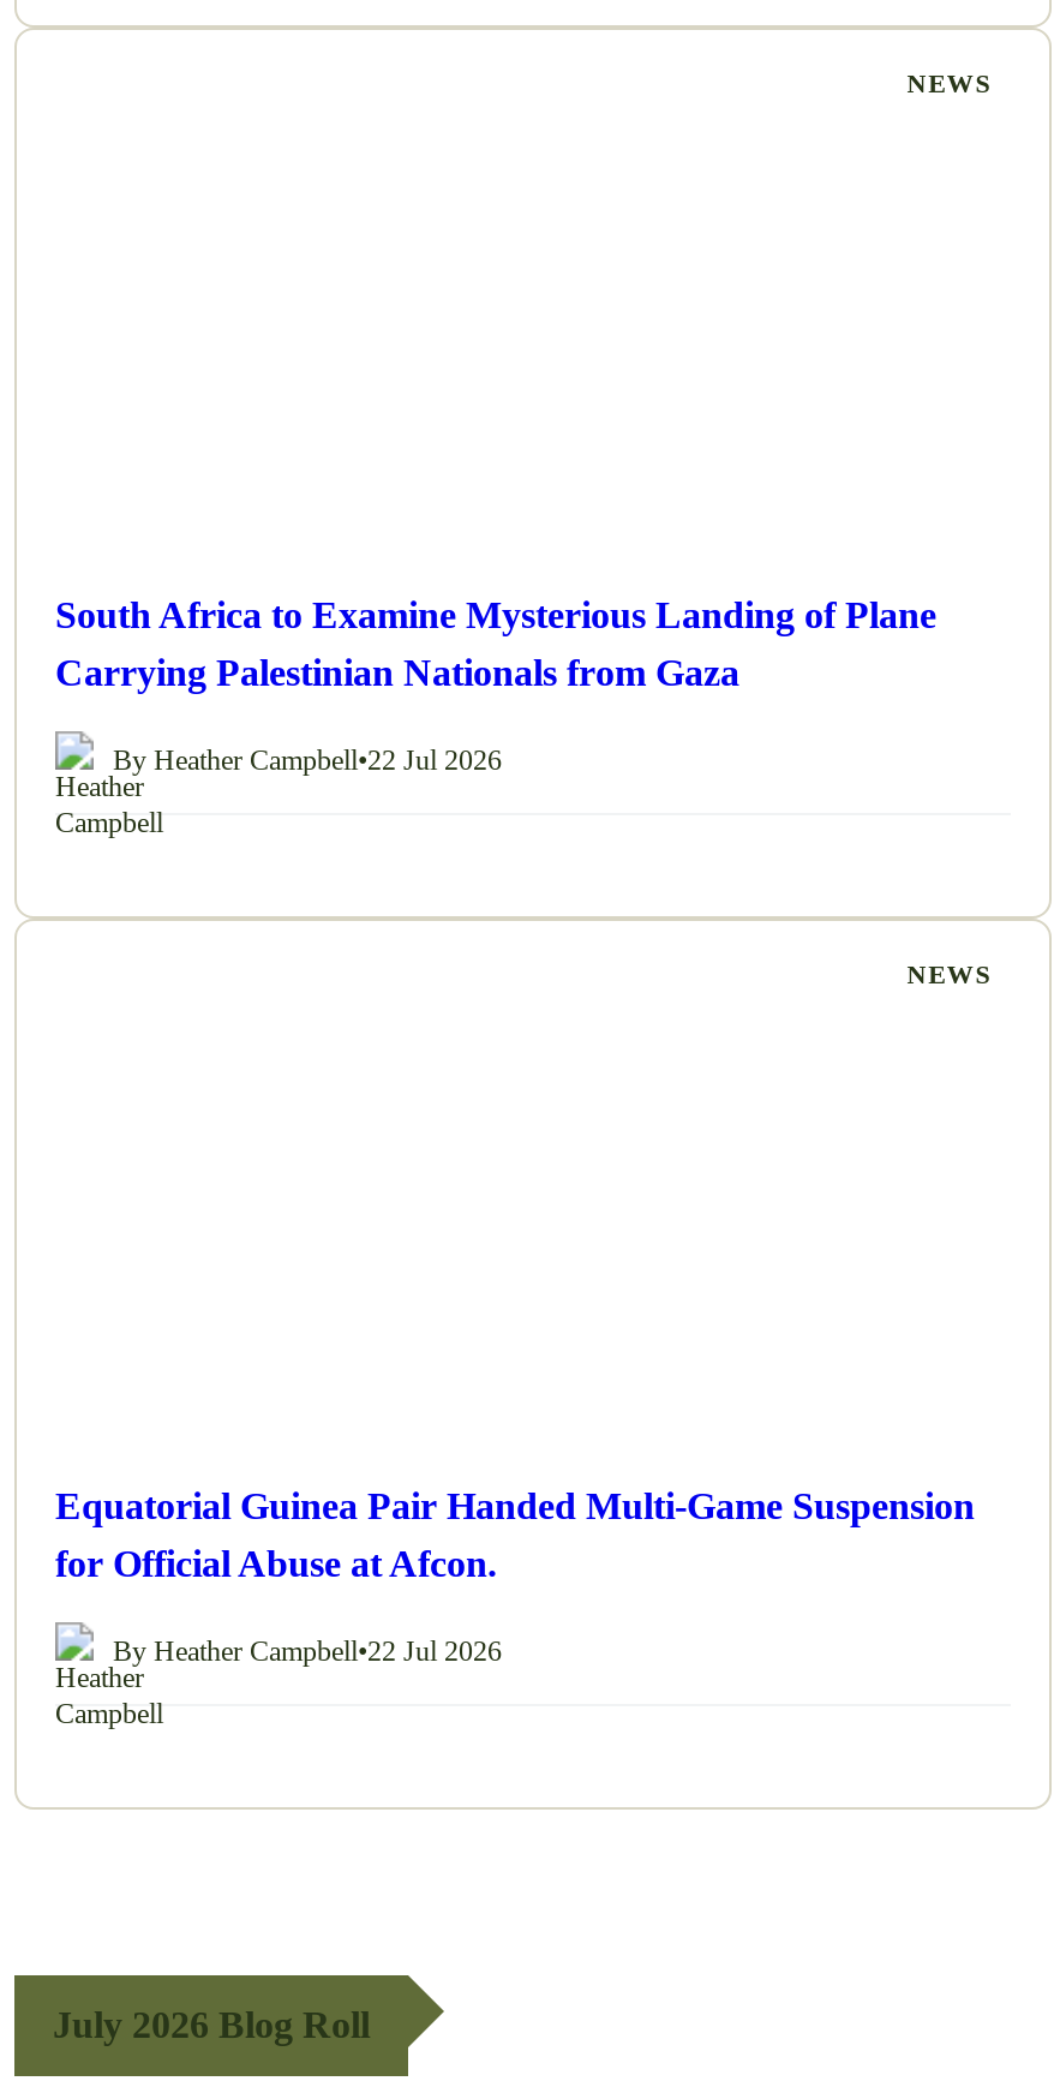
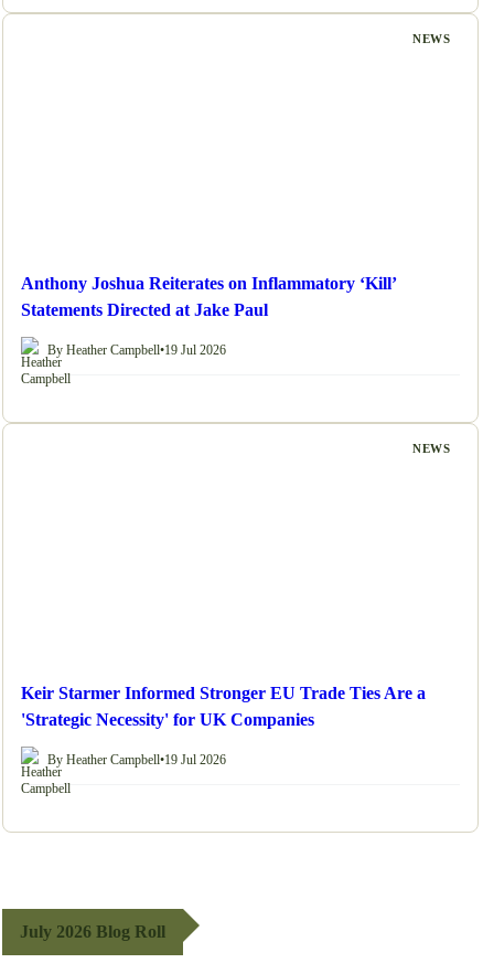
- South Africa to Examine Mysterious Landing of Plane
- Carrying Palestinian Nationals from Gaza
+ Anthony Joshua Reiterates on Inflammatory ‘Kill’
+ Statements Directed at Jake Paul

- By Heather Campbell•22 Jul 2026
+ By Heather Campbell•19 Jul 2026

- Equatorial Guinea Pair Handed Multi-Game Suspension
- for Official Abuse at Afcon.
+ Keir Starmer Informed Stronger EU Trade Ties Are a
+ 'Strategic Necessity' for UK Companies

- By Heather Campbell•22 Jul 2026
+ By Heather Campbell•19 Jul 2026
